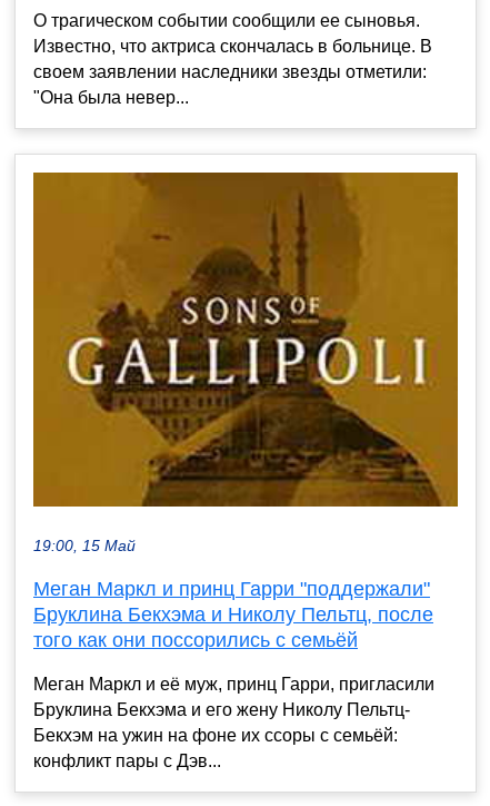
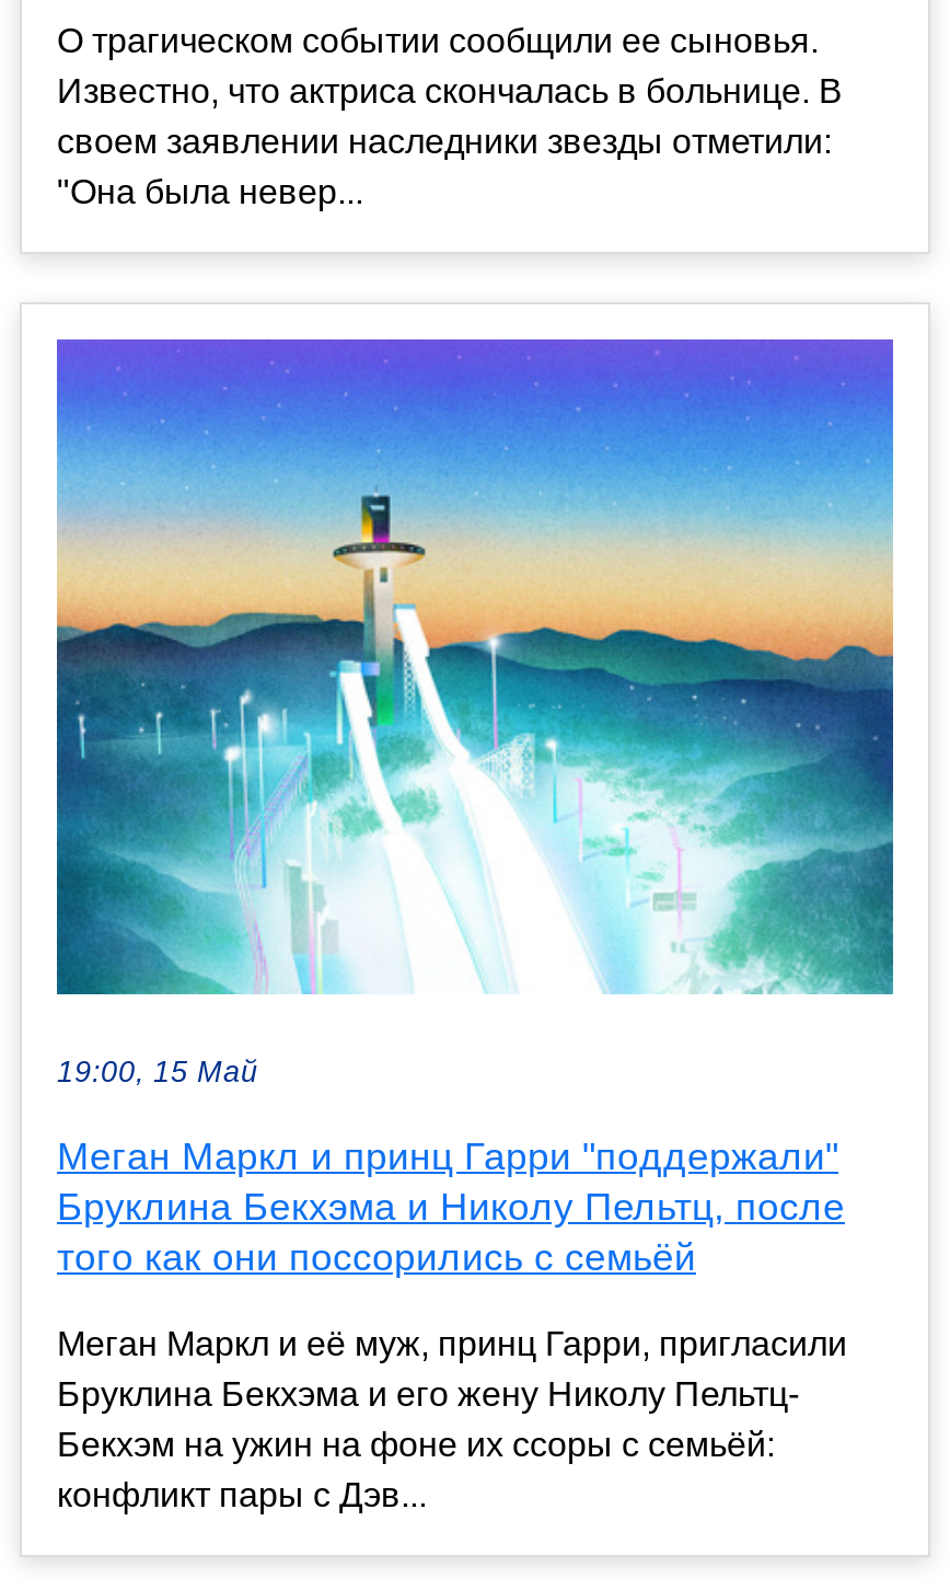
- [image]
+ [image]
